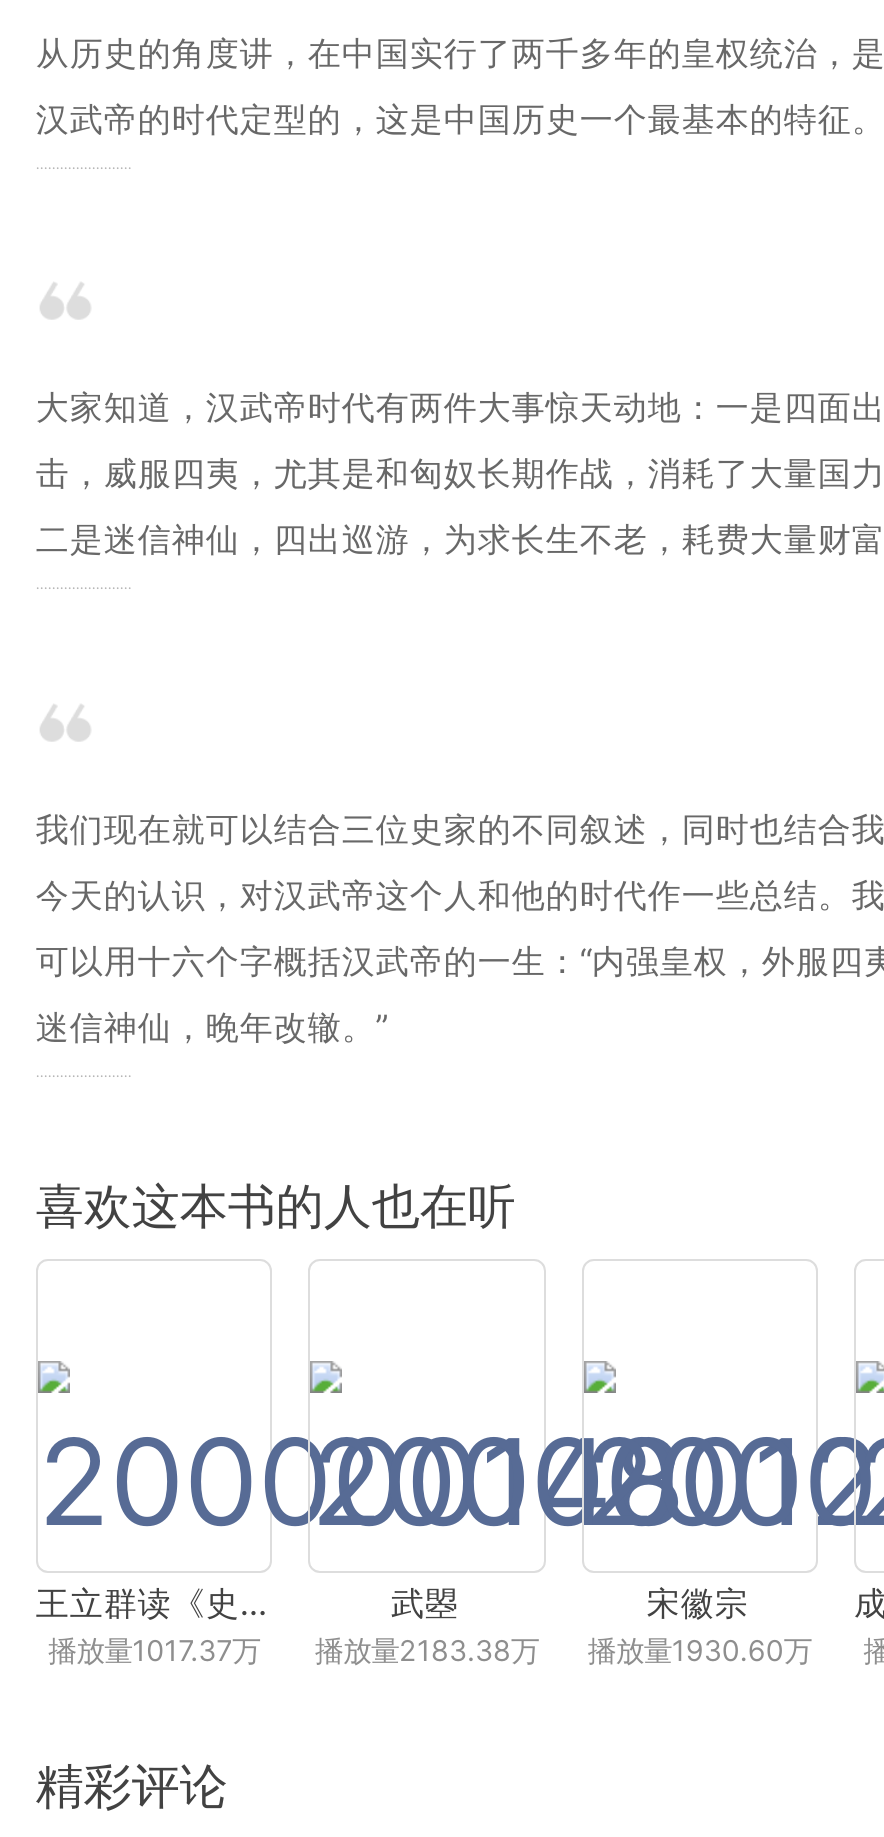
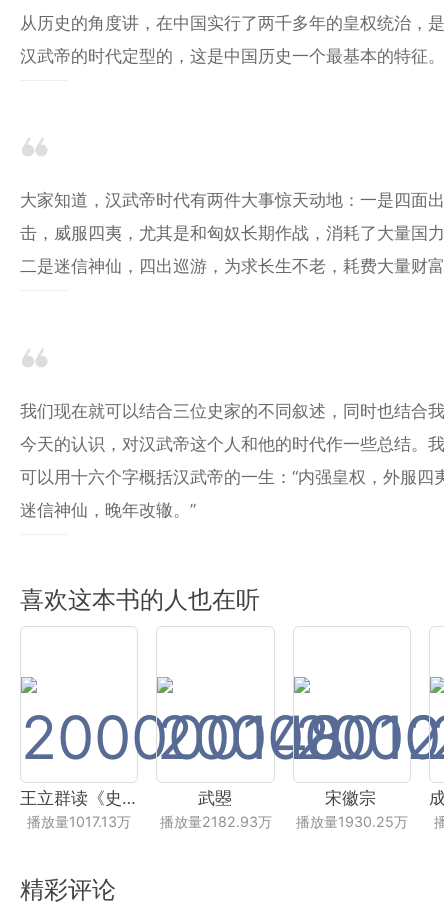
- 播放量1017.37万
+ 播放量1017.13万

- 播放量2183.38万
+ 播放量2182.93万

- 播放量1930.60万
+ 播放量1930.25万
